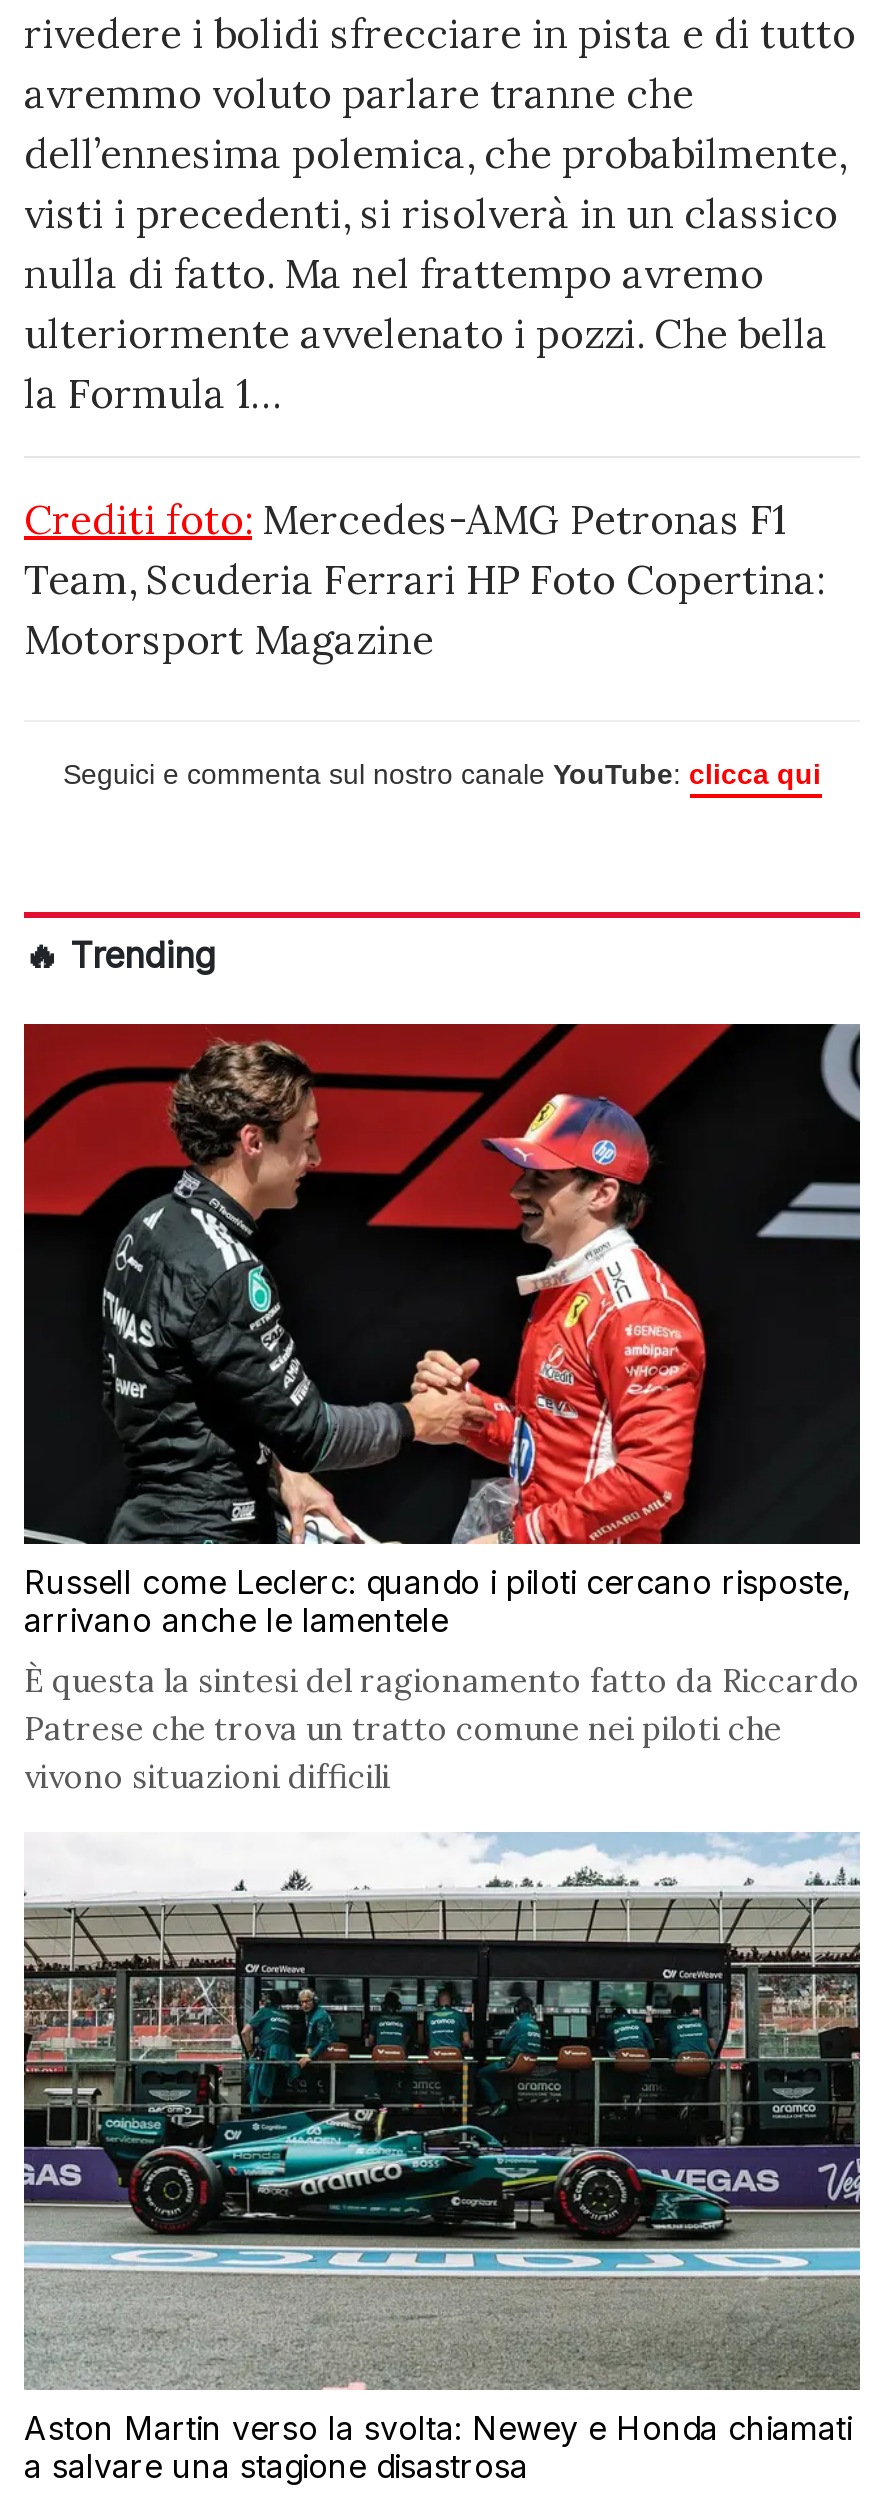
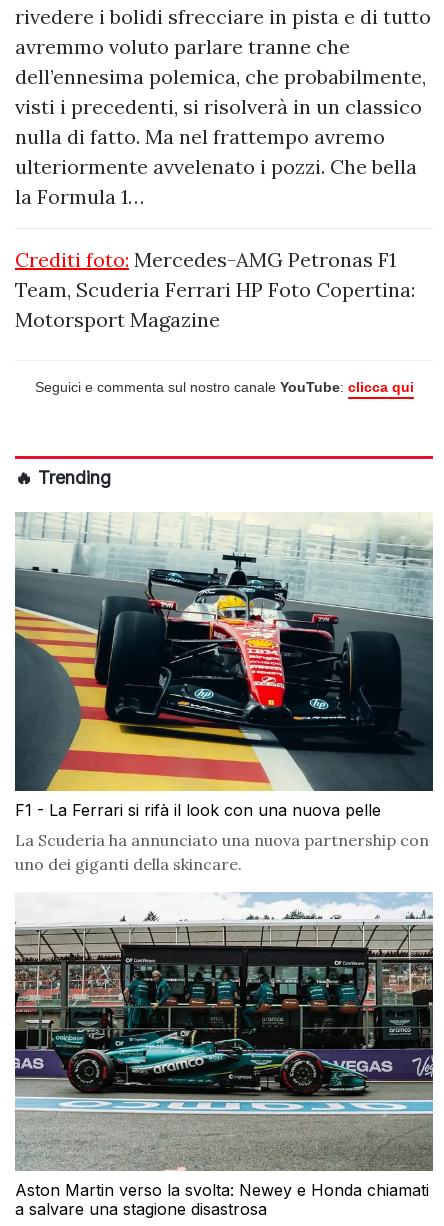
- [image]
+ [image]

- Russell come Leclerc: quando i piloti cercano risposte,
- arrivano anche le lamentele
+ F1 - La Ferrari si rifà il look con una nuova pelle

- È questa la sintesi del ragionamento fatto da Riccardo
- Patrese che trova un tratto comune nei piloti che
- vivono situazioni difficili
+ La Scuderia ha annunciato una nuova partnership con
+ uno dei giganti della skincare.
